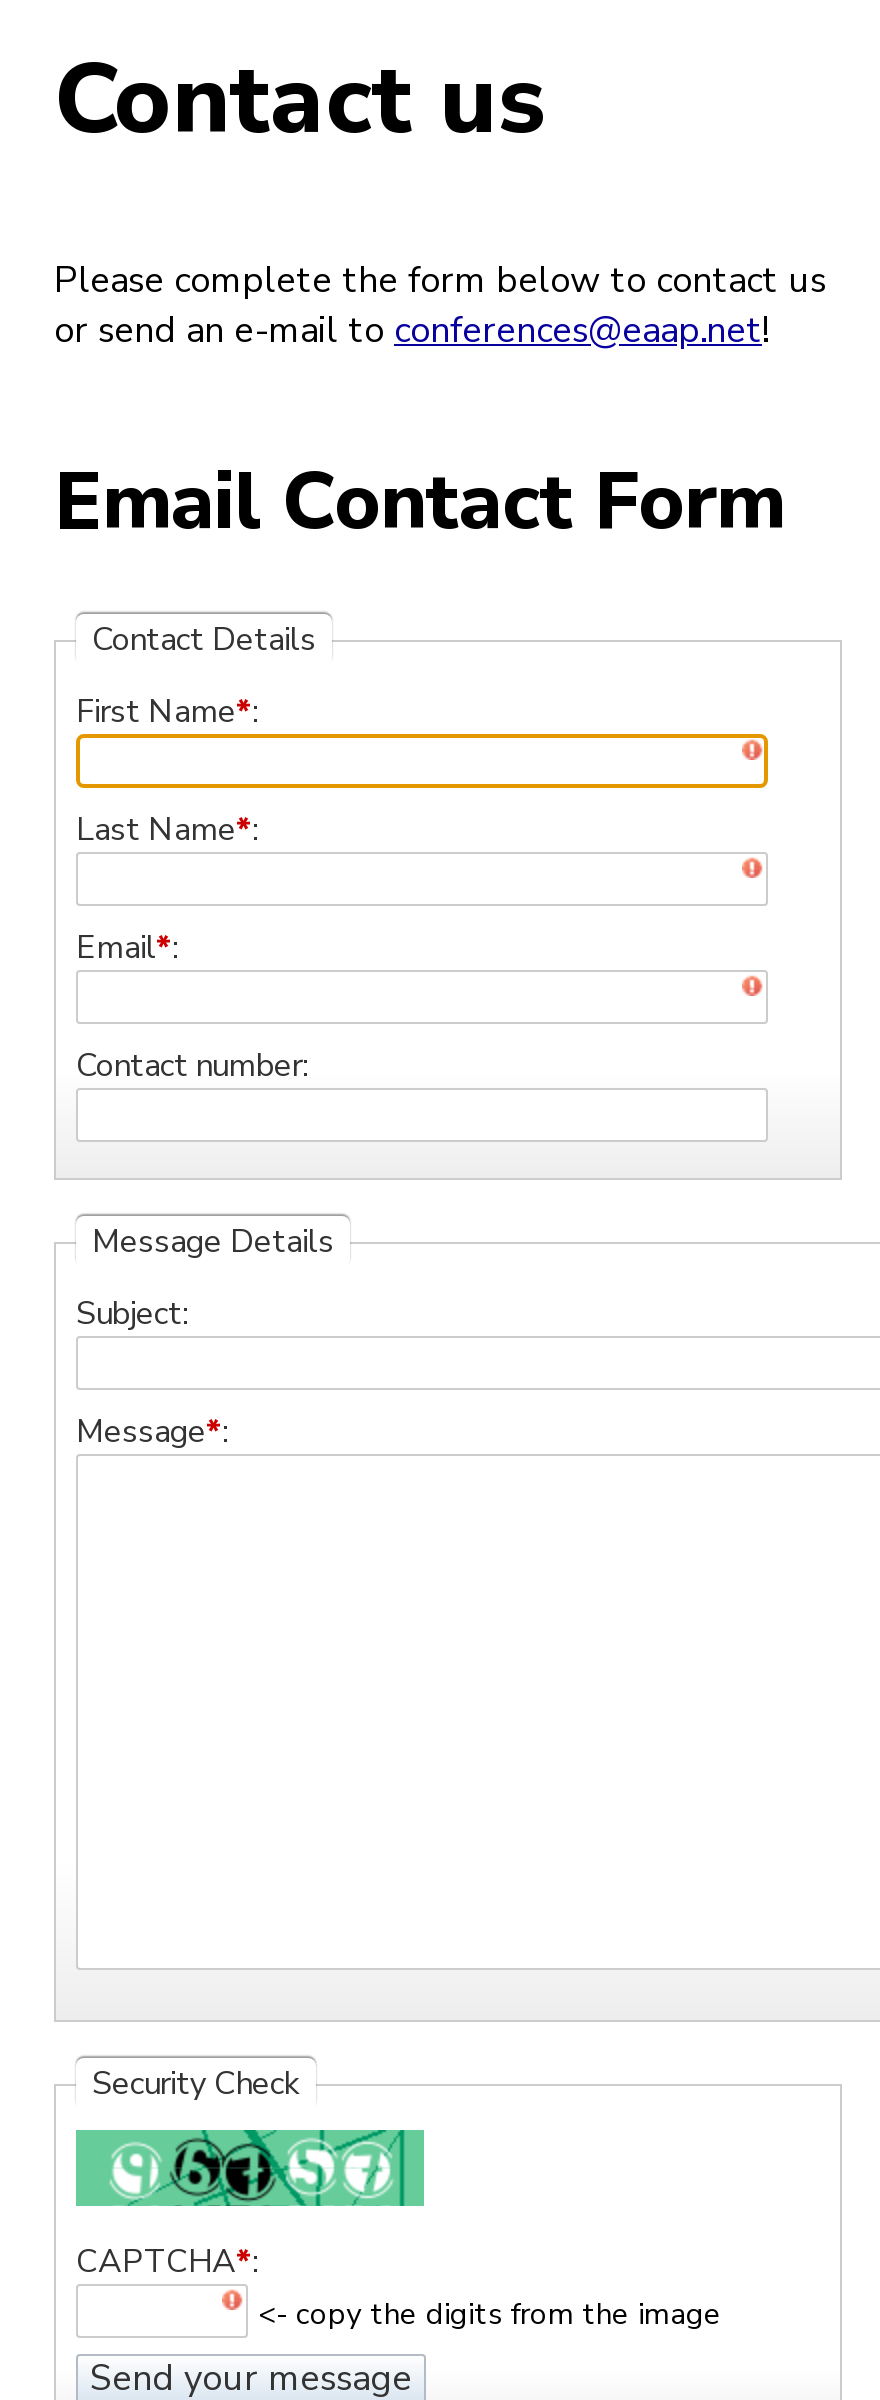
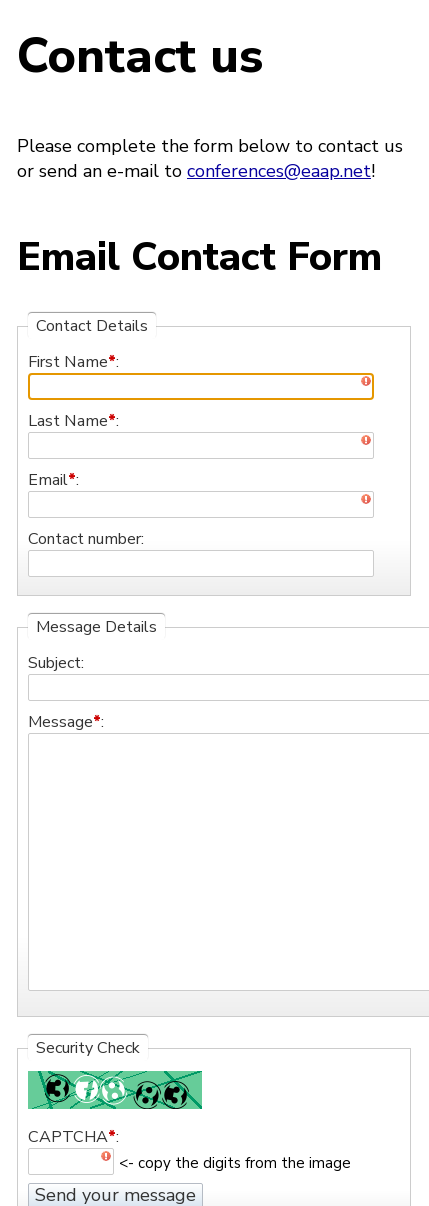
- [image]
+ [image]
